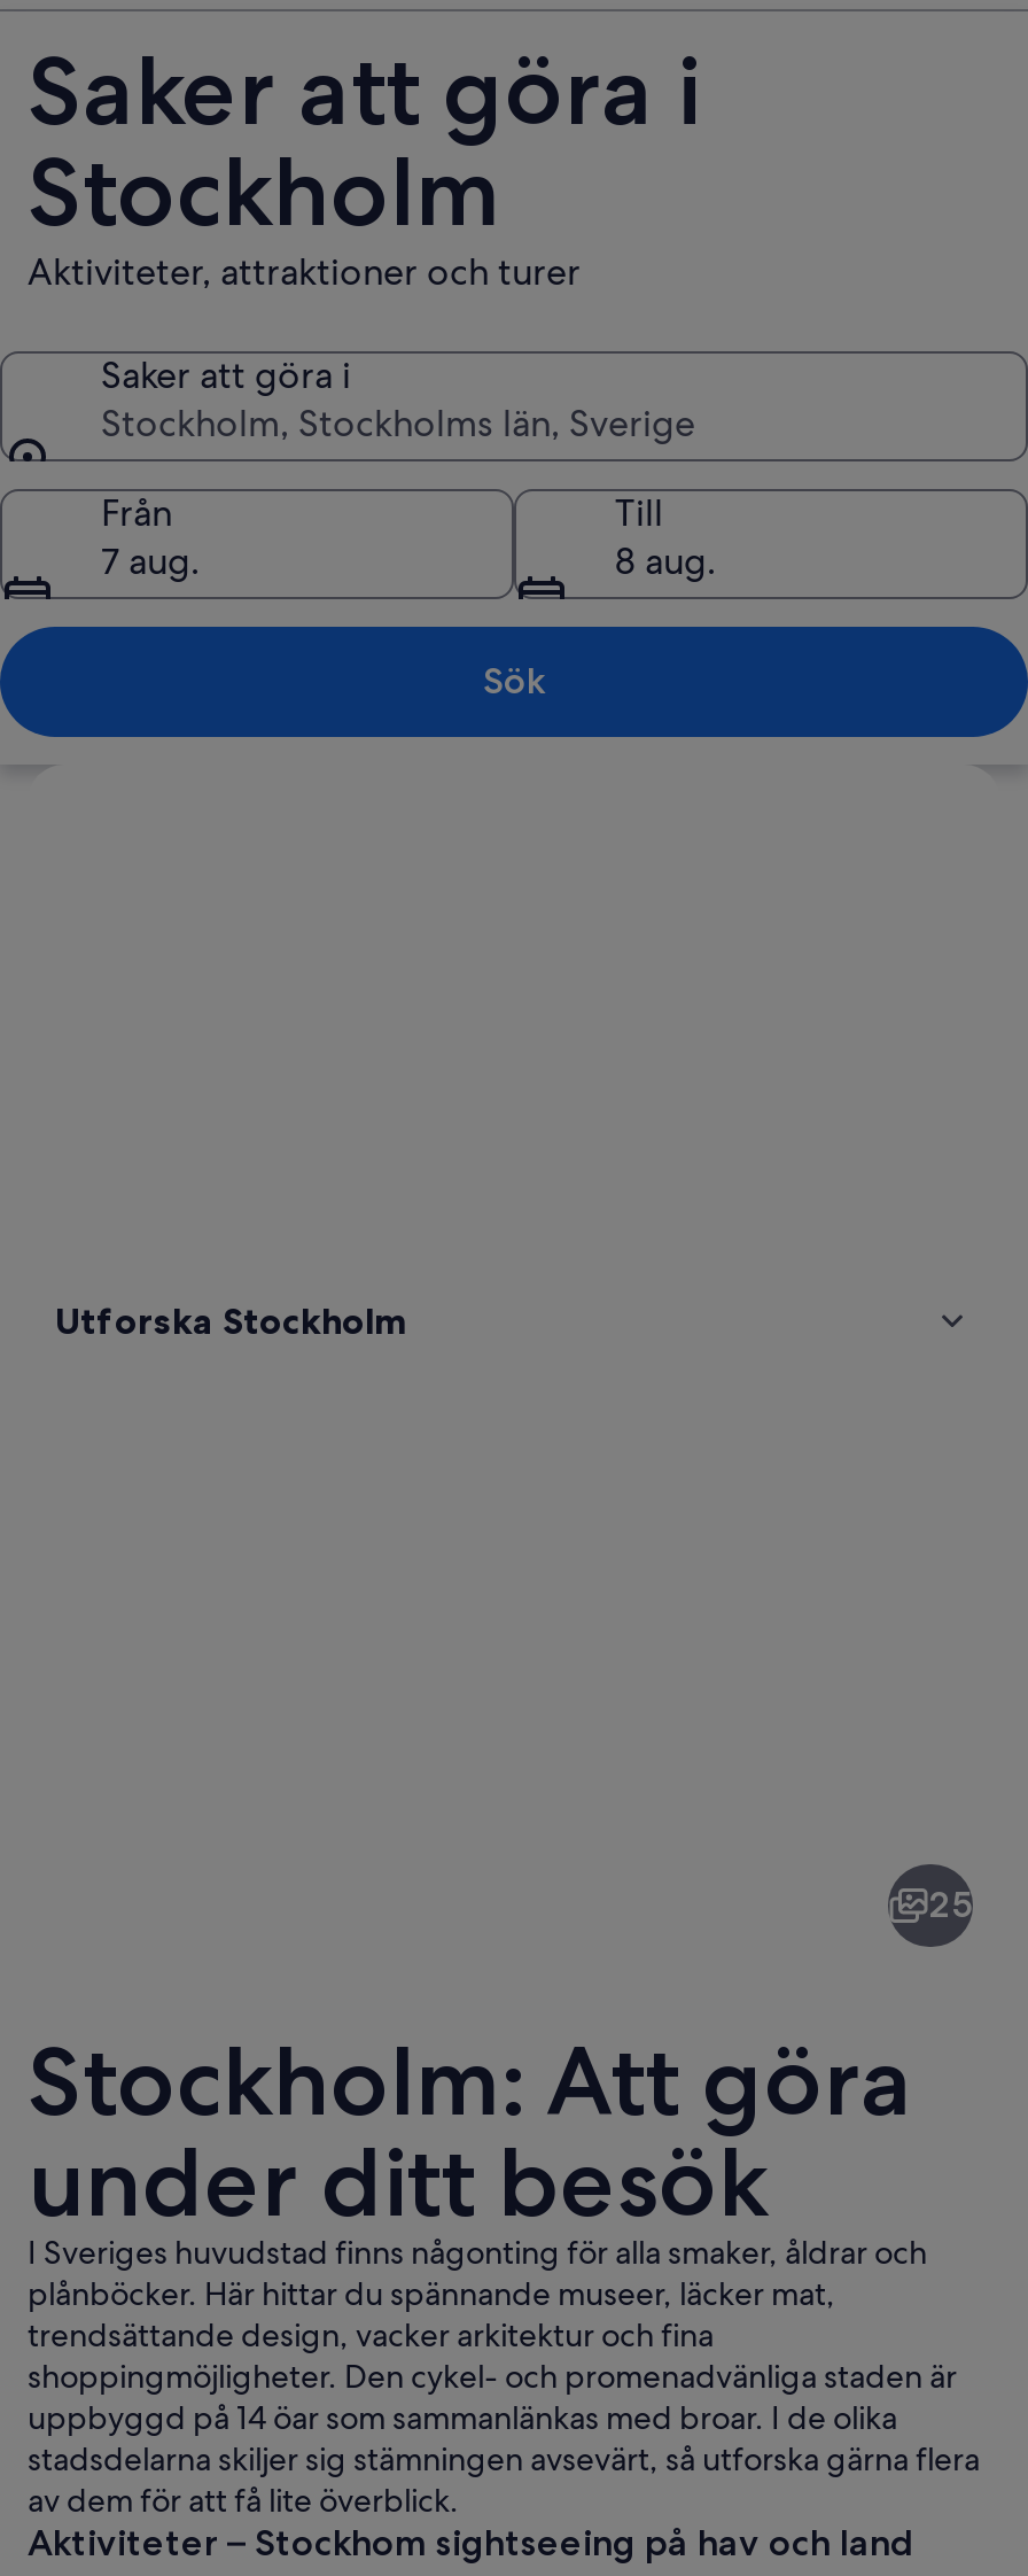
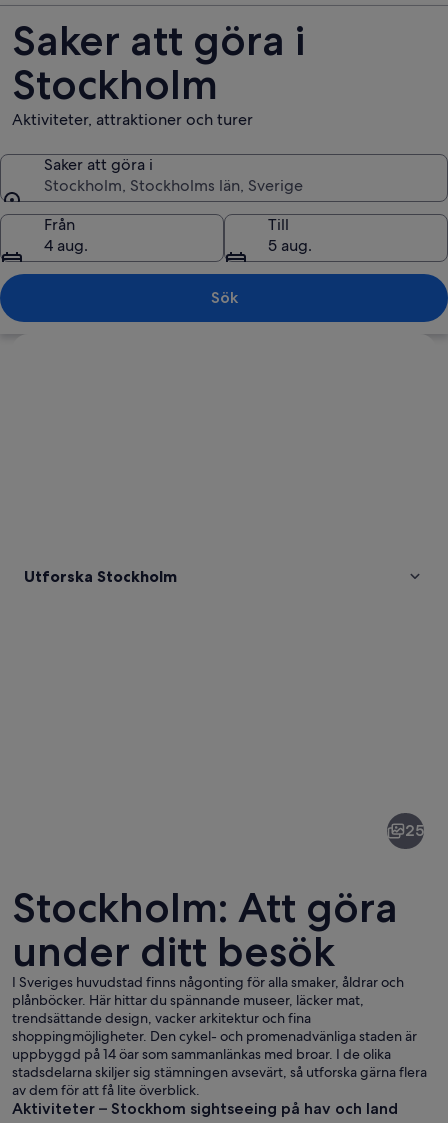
- 7 aug.
+ 4 aug.

- 8 aug.
+ 5 aug.
